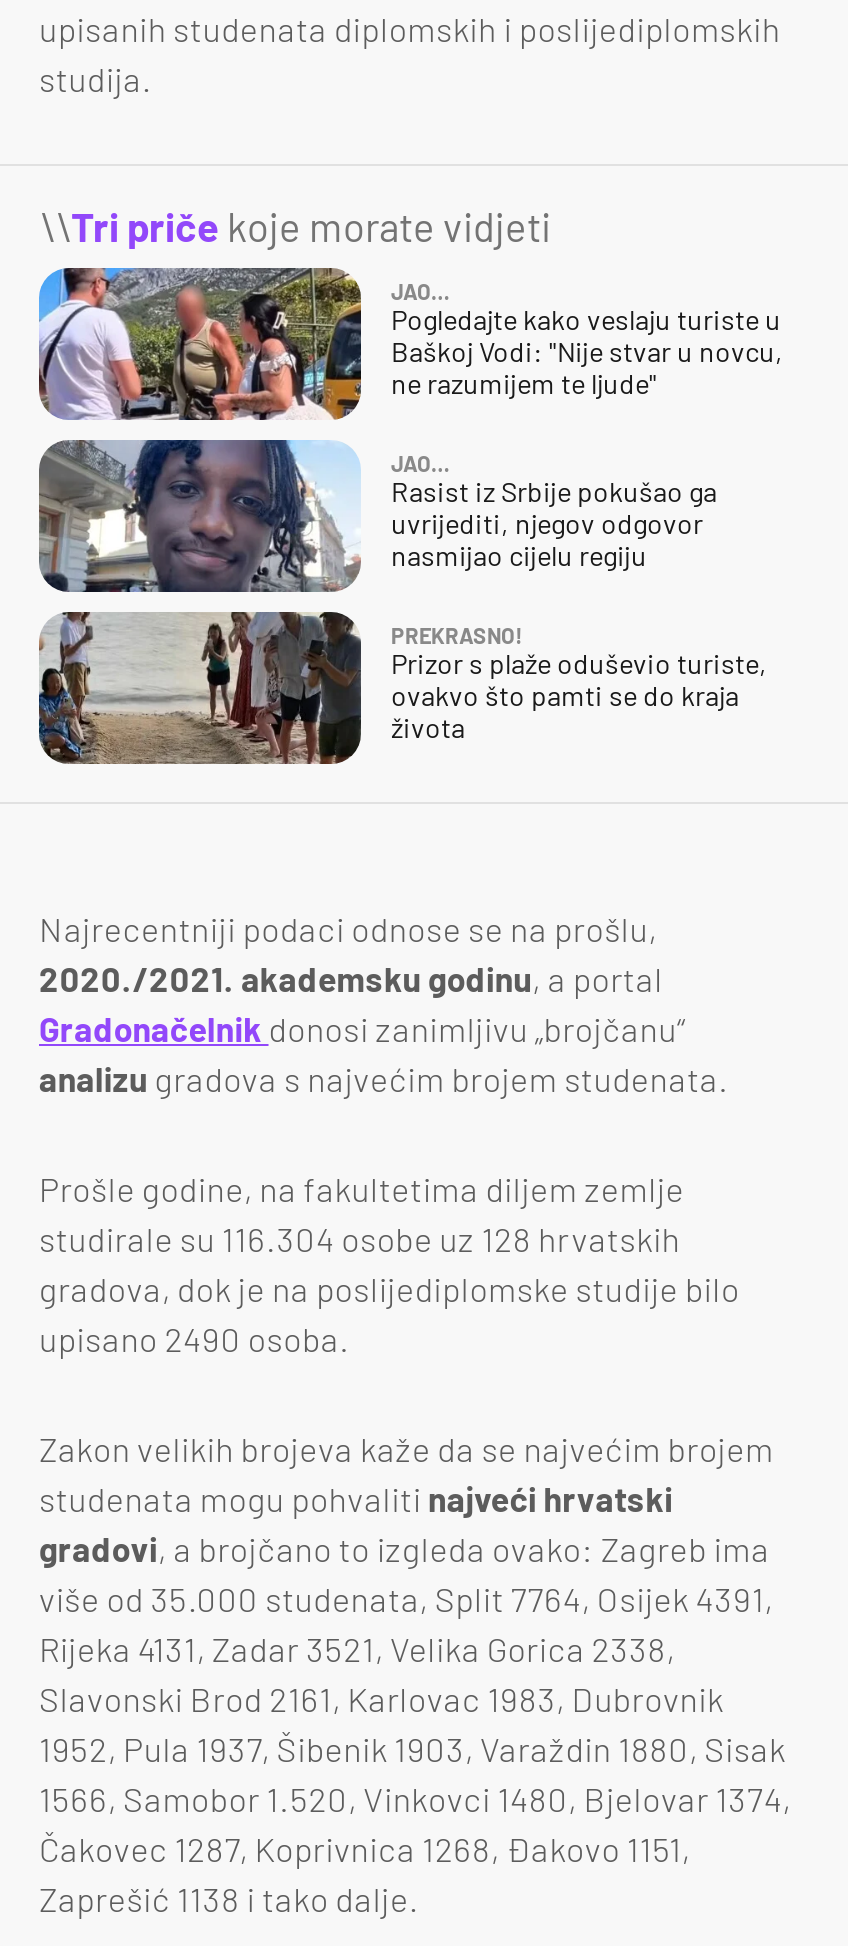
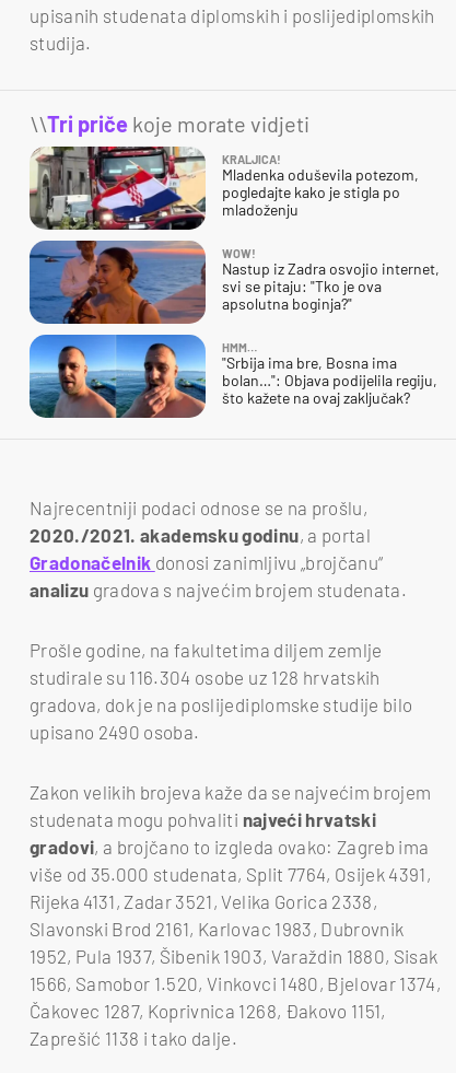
- [image]
- JAO…
- Pogledajte kako veslaju turiste u
- Baškoj Vodi: "Nije stvar u novcu,
- ne razumijem te ljude"
+ [image]
+ KRALJICA!
+ Mladenka oduševila potezom,
+ pogledajte kako je stigla po
+ mladoženju

- [image]
- JAO…
- Rasist iz Srbije pokušao ga
- uvrijediti, njegov odgovor
- nasmijao cijelu regiju
+ [image]
+ WOW!
+ Nastup iz Zadra osvojio internet,
+ svi se pitaju: "Tko je ova
+ apsolutna boginja?"

- [image]
- PREKRASNO!
- Prizor s plaže oduševio turiste,
- ovakvo što pamti se do kraja
- života
+ [image]
+ HMM…
+ "Srbija ima bre, Bosna ima
+ bolan…": Objava podijelila regiju,
+ što kažete na ovaj zaključak?
